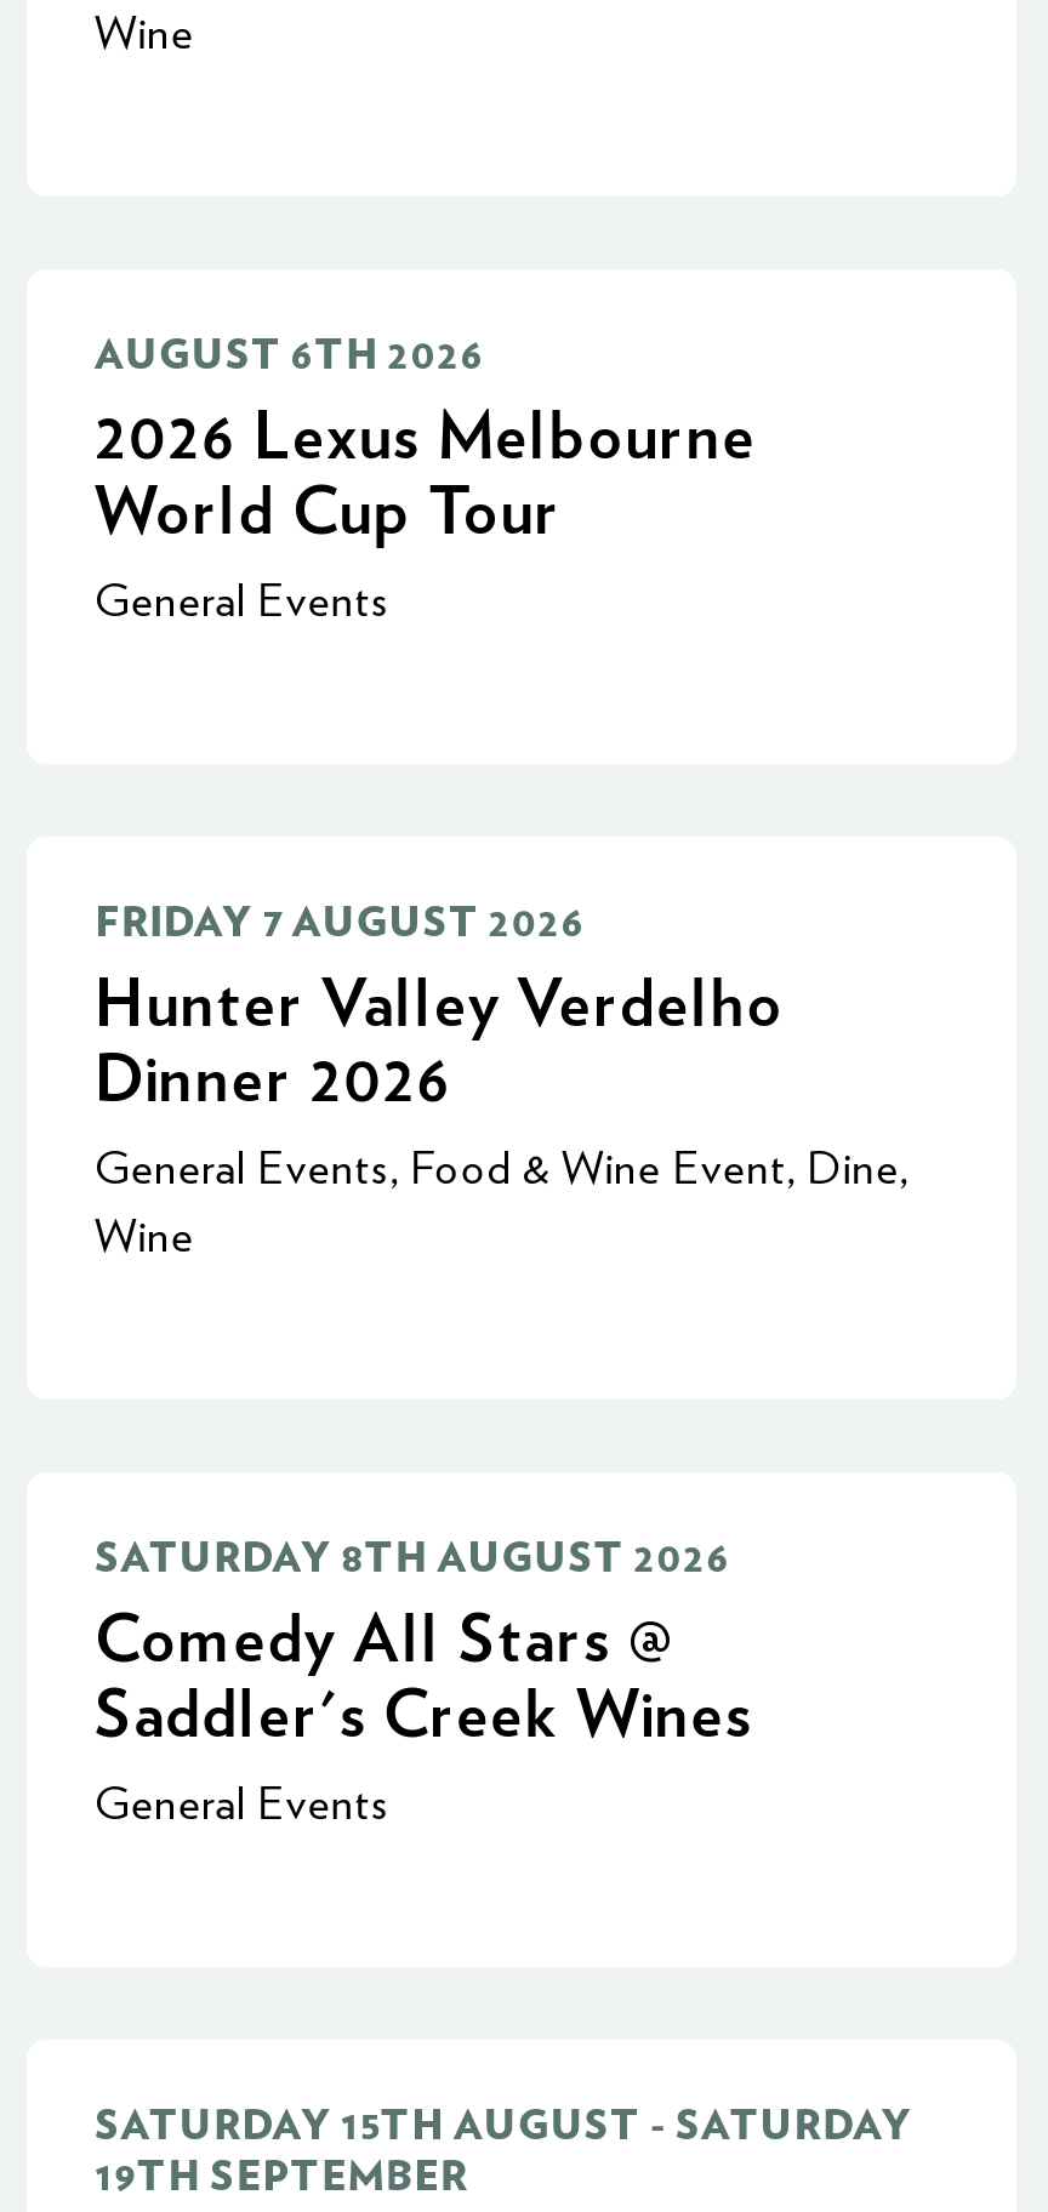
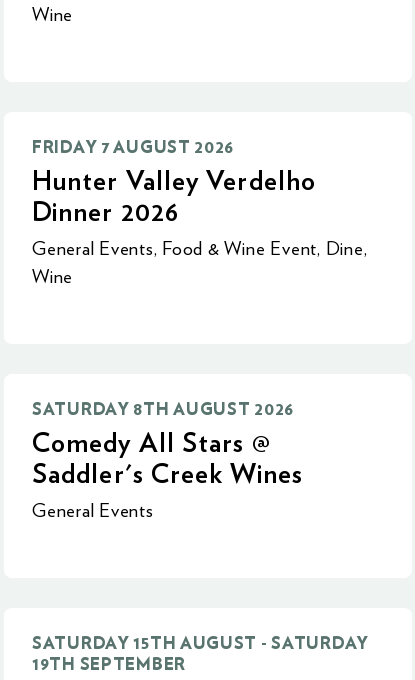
- AUGUST 6TH 2026
- 2026 Lexus Melbourne
- World Cup Tour
- General Events
